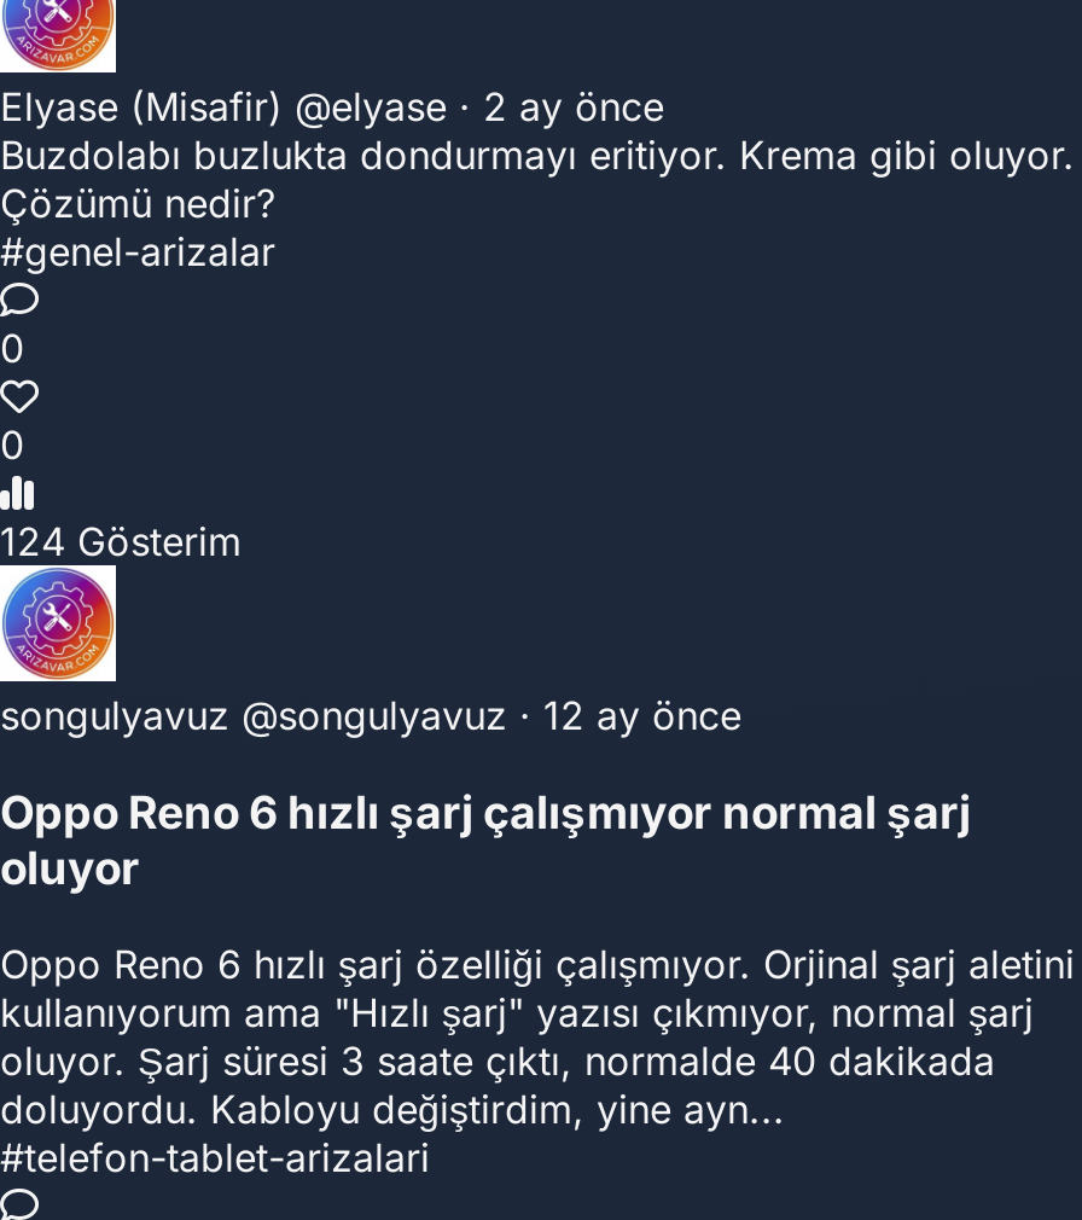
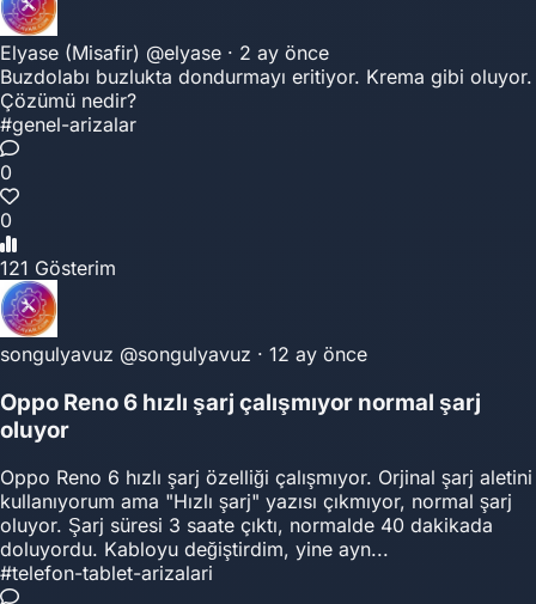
- 124 Gösterim
+ 121 Gösterim
